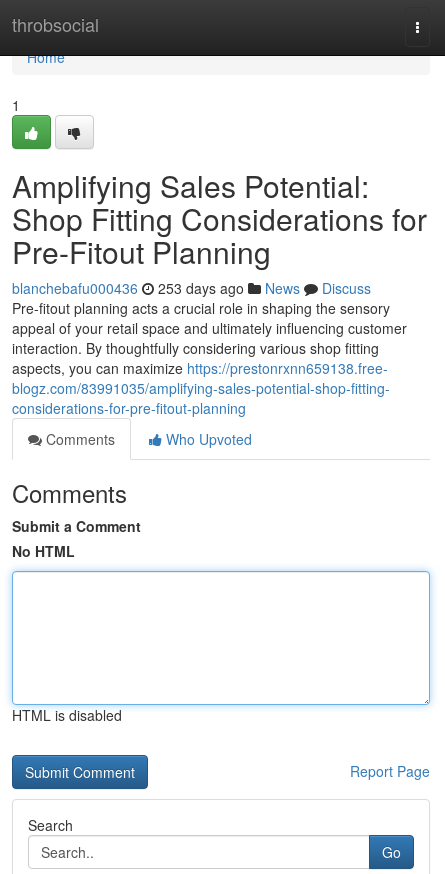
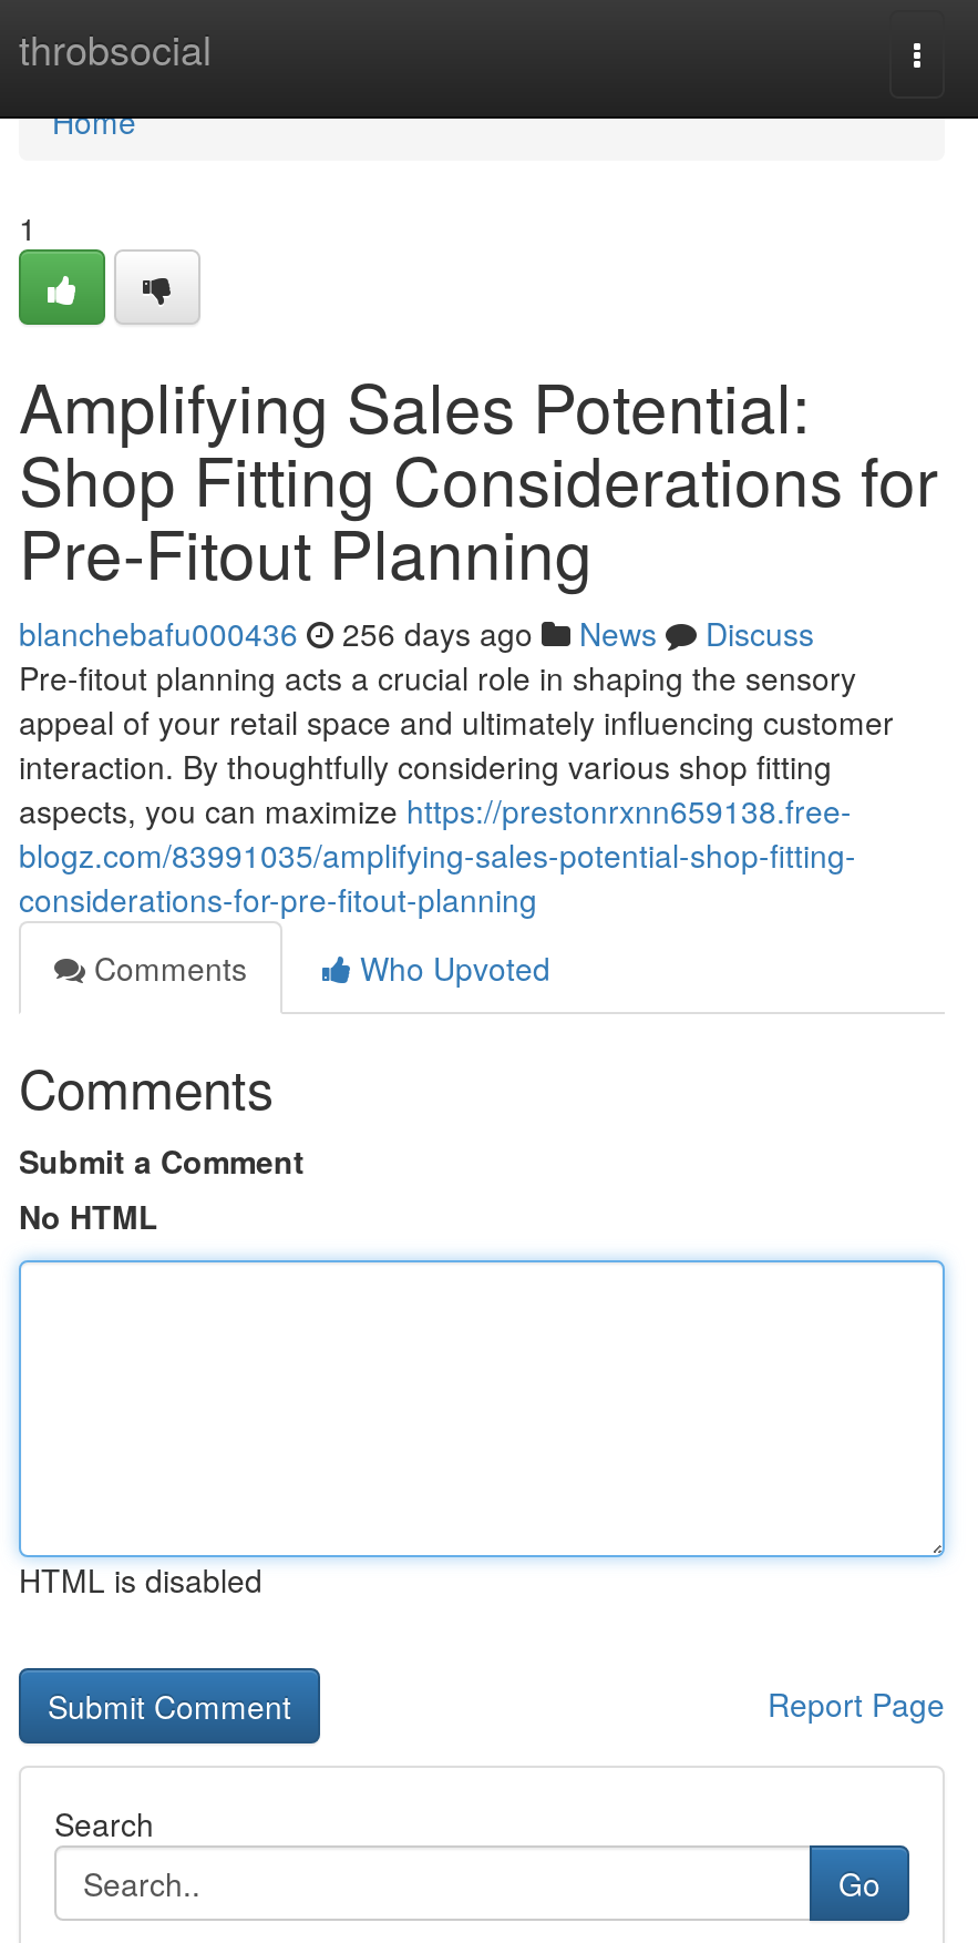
- blanchebafu000436 253 days ago News Discuss
+ blanchebafu000436 256 days ago News Discuss
